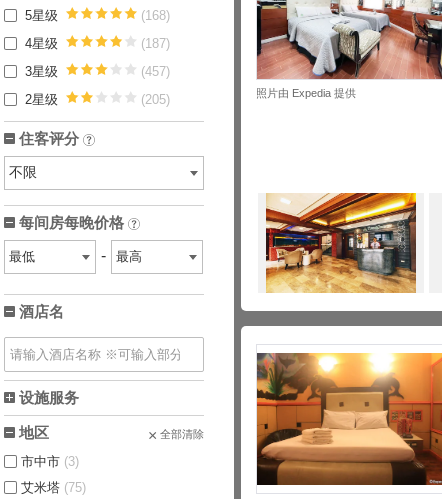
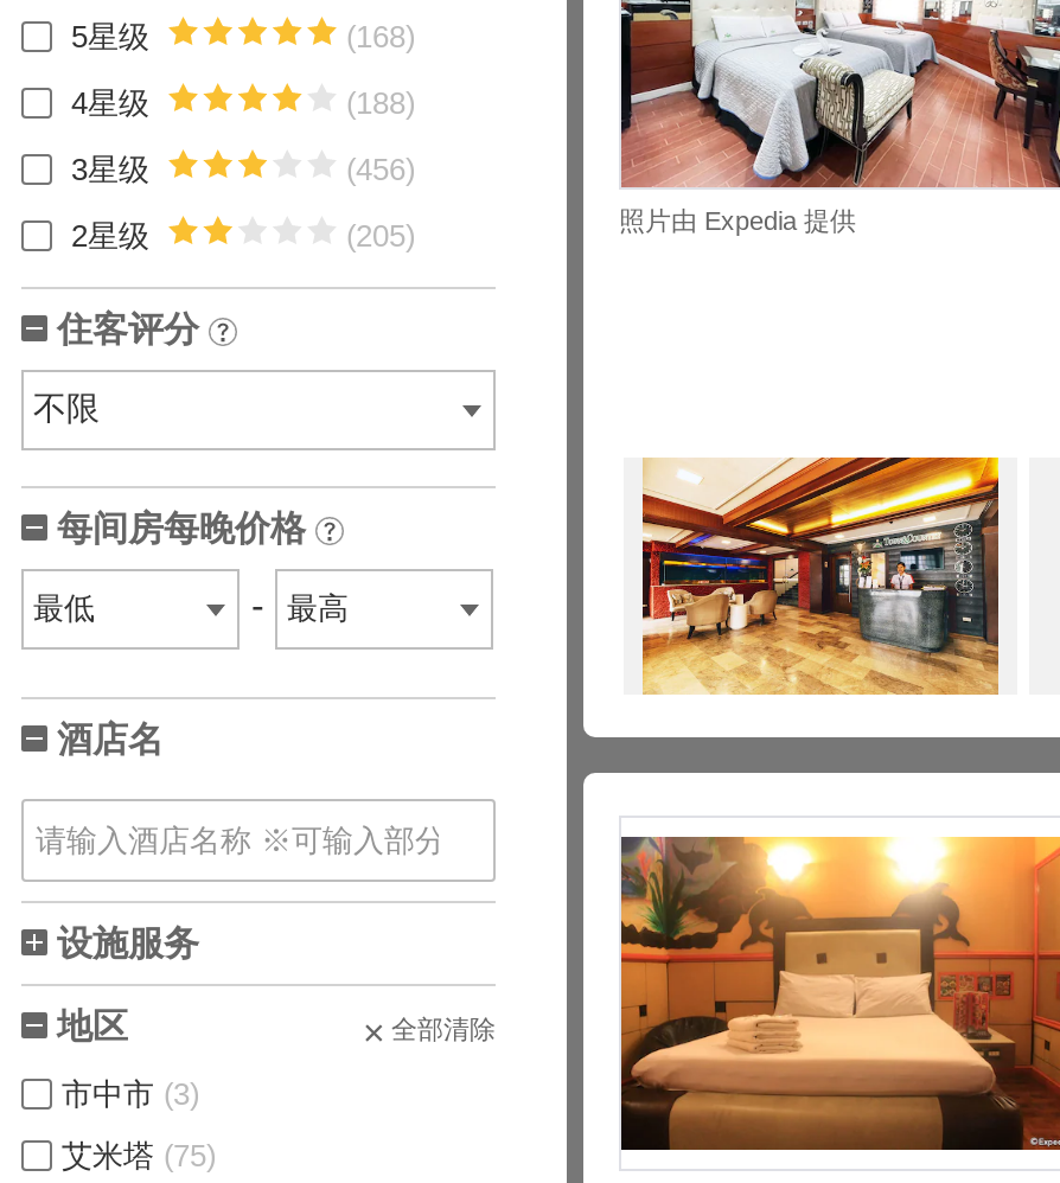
- (187)
+ (188)

- (457)
+ (456)
